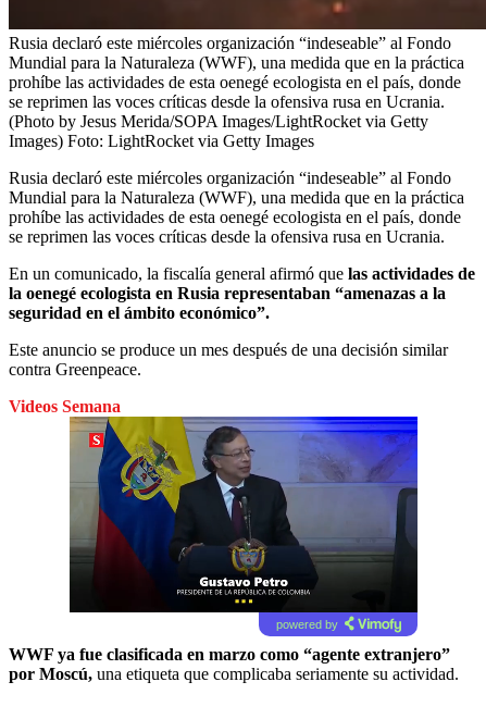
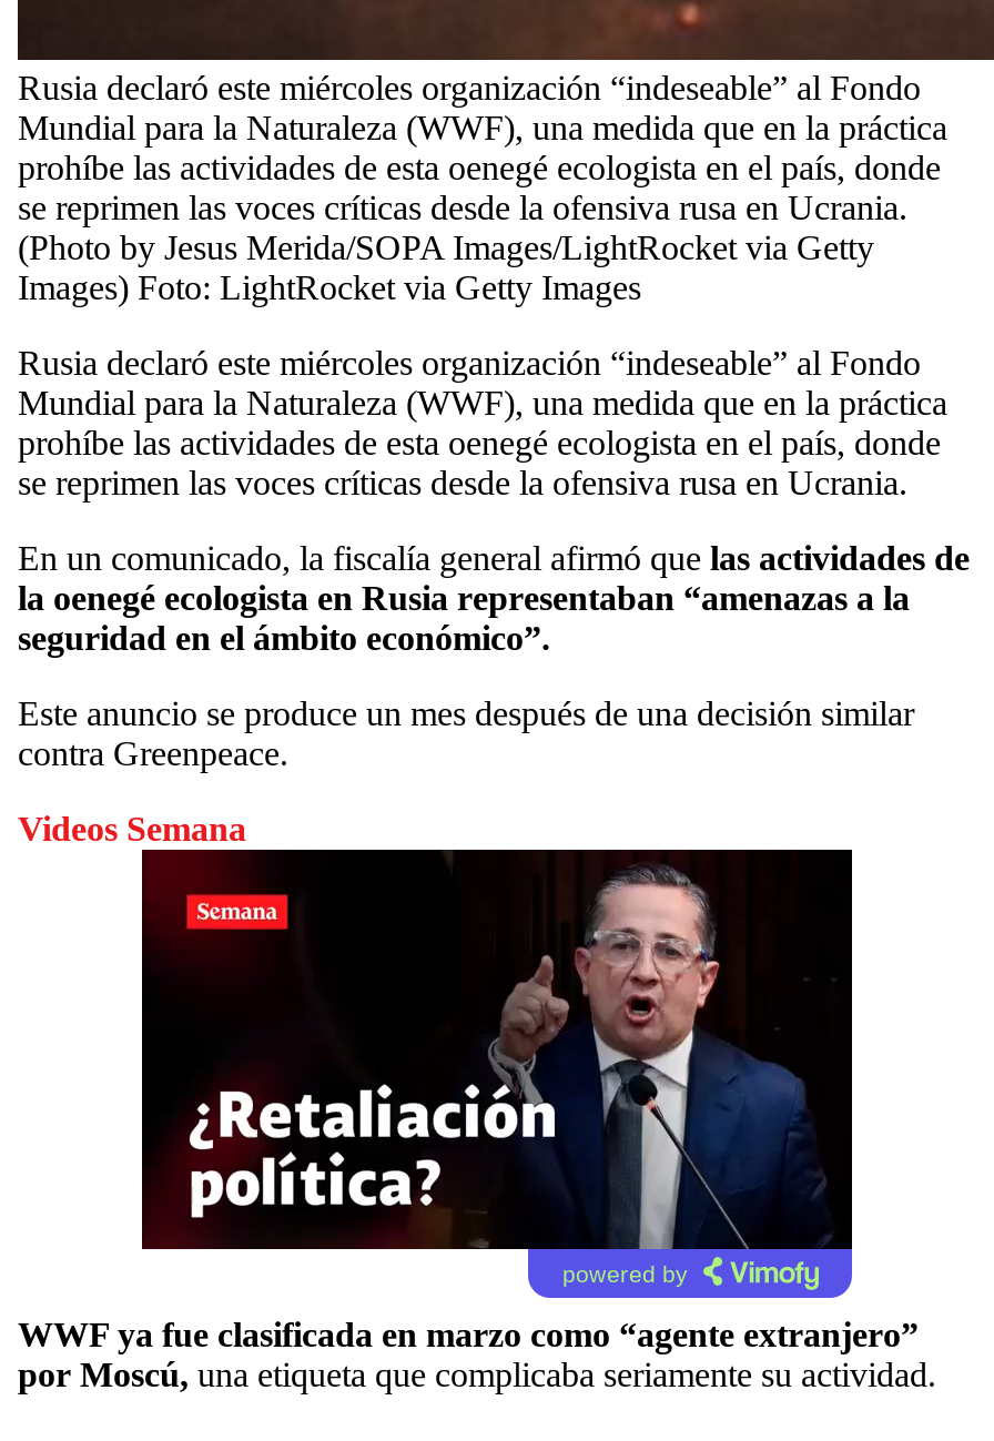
- [image]
+ [image]
